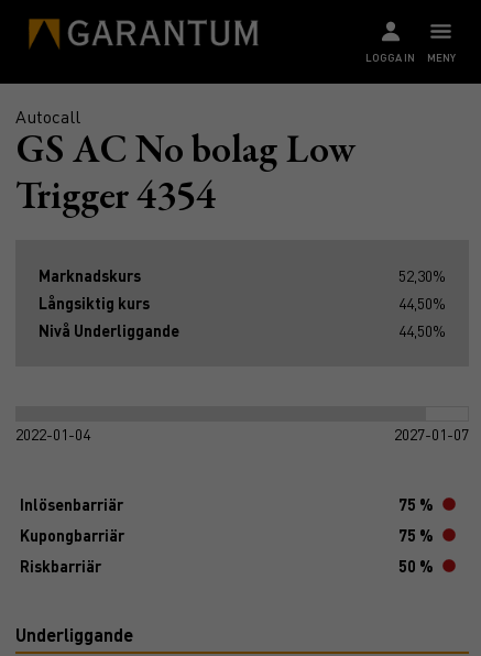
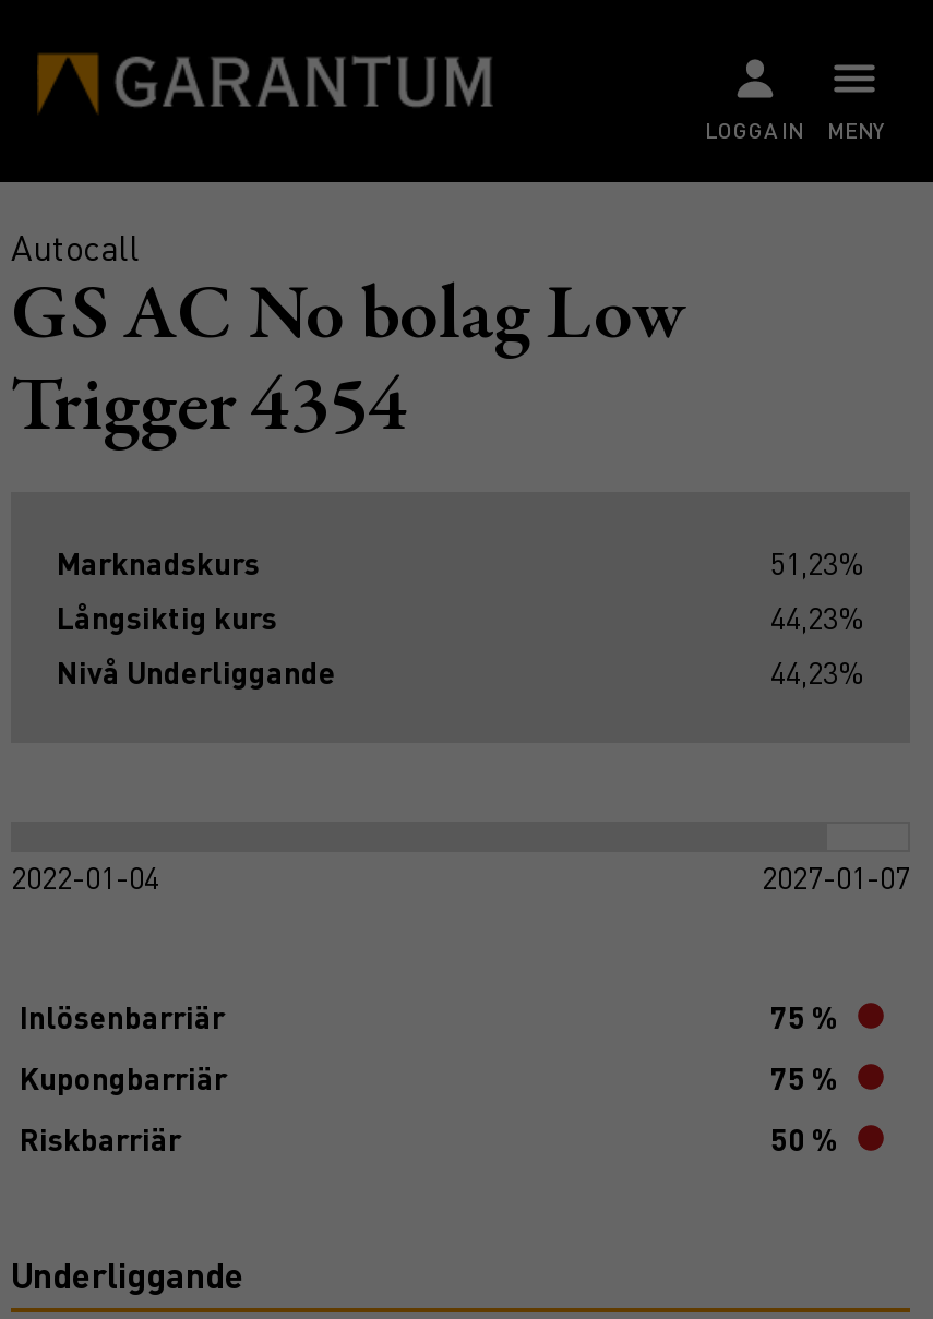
- 52,30%
+ 51,23%

- 44,50%
+ 44,23%

- 44,50%
+ 44,23%
